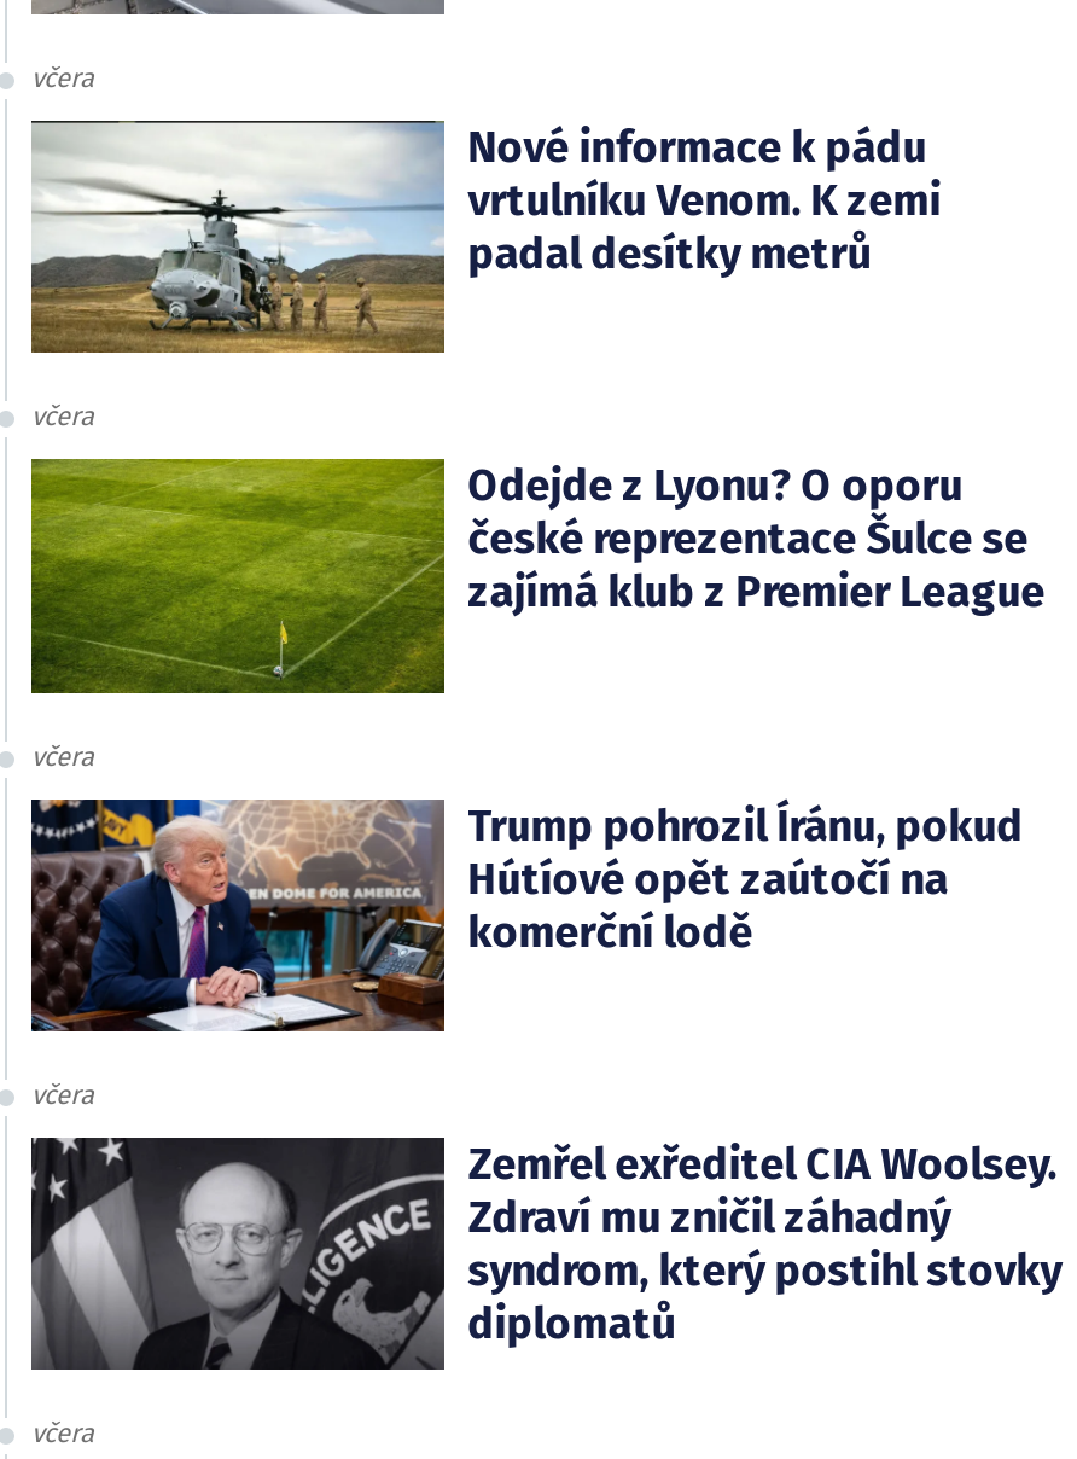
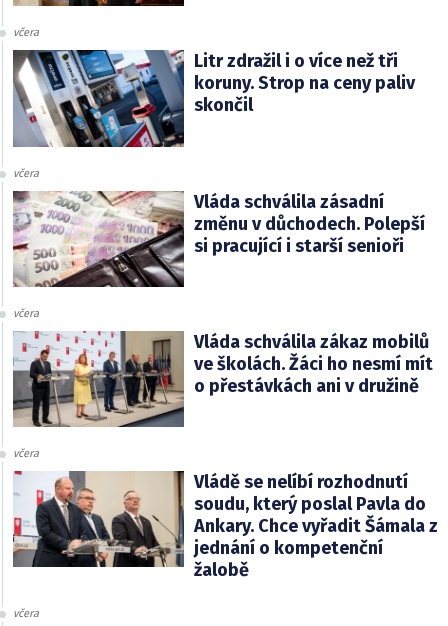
- [image]
- Nové informace k pádu
- vrtulníku Venom. K zemi
- padal desítky metrů
+ [image]
+ Litr zdražil i o více než tři
+ koruny. Strop na ceny paliv
+ skončil

- [image]
- Odejde z Lyonu? O oporu
- české reprezentace Šulce se
- zajímá klub z Premier League
+ [image]
+ Vláda schválila zásadní
+ změnu v důchodech. Polepší
+ si pracující i starší senioři

- [image]
- Trump pohrozil Íránu, pokud
- Hútíové opět zaútočí na
- komerční lodě
+ [image]
+ Vláda schválila zákaz mobilů
+ ve školách. Žáci ho nesmí mít
+ o přestávkách ani v družině

- [image]
- Zemřel exředitel CIA Woolsey.
- Zdraví mu zničil záhadný
- syndrom, který postihl stovky
- diplomatů
+ [image]
+ Vládě se nelíbí rozhodnutí
+ soudu, který poslal Pavla do
+ Ankary. Chce vyřadit Šámala z
+ jednání o kompetenční
+ žalobě
